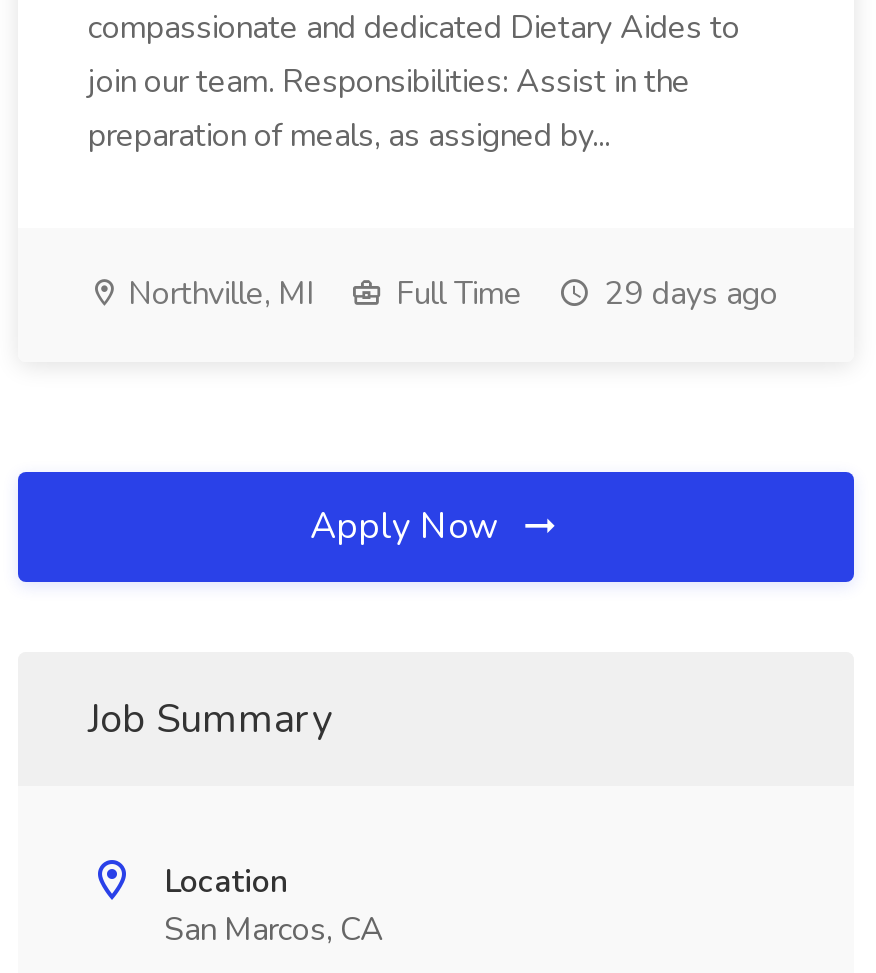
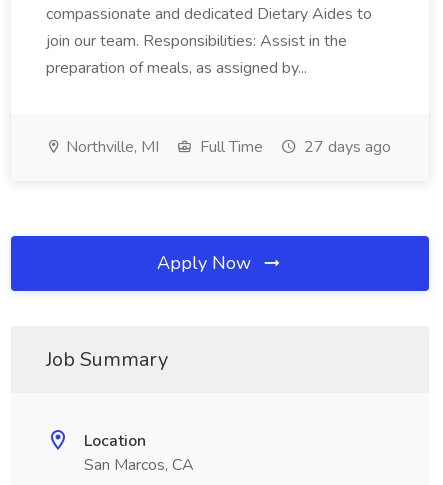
- Northville, MI Full Time 29 days ago
+ Northville, MI Full Time 27 days ago
